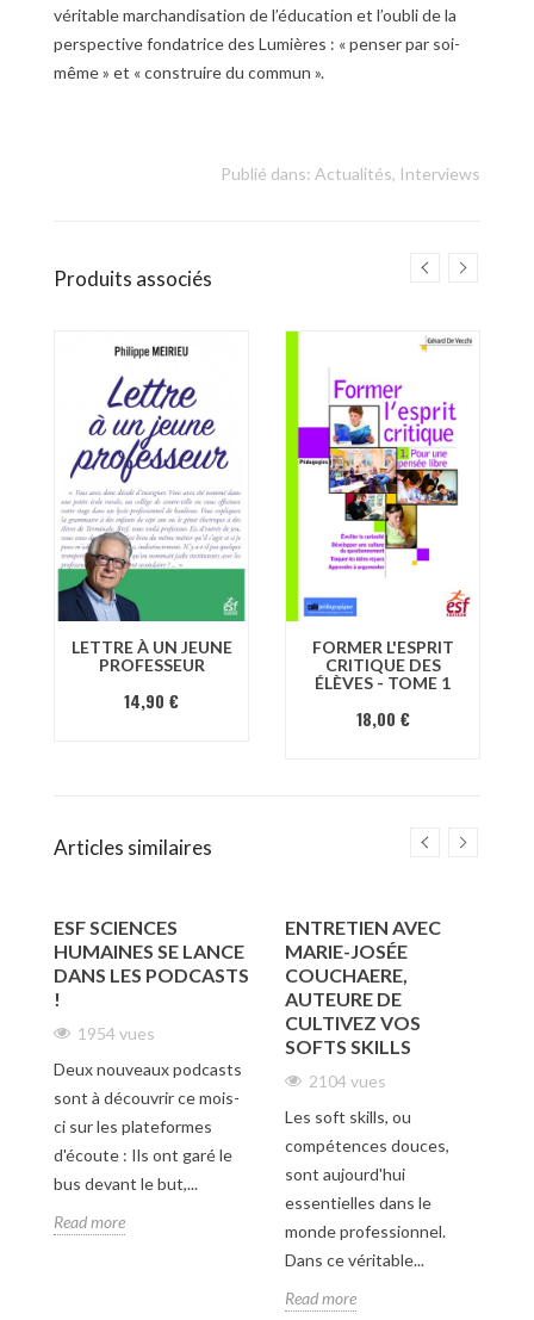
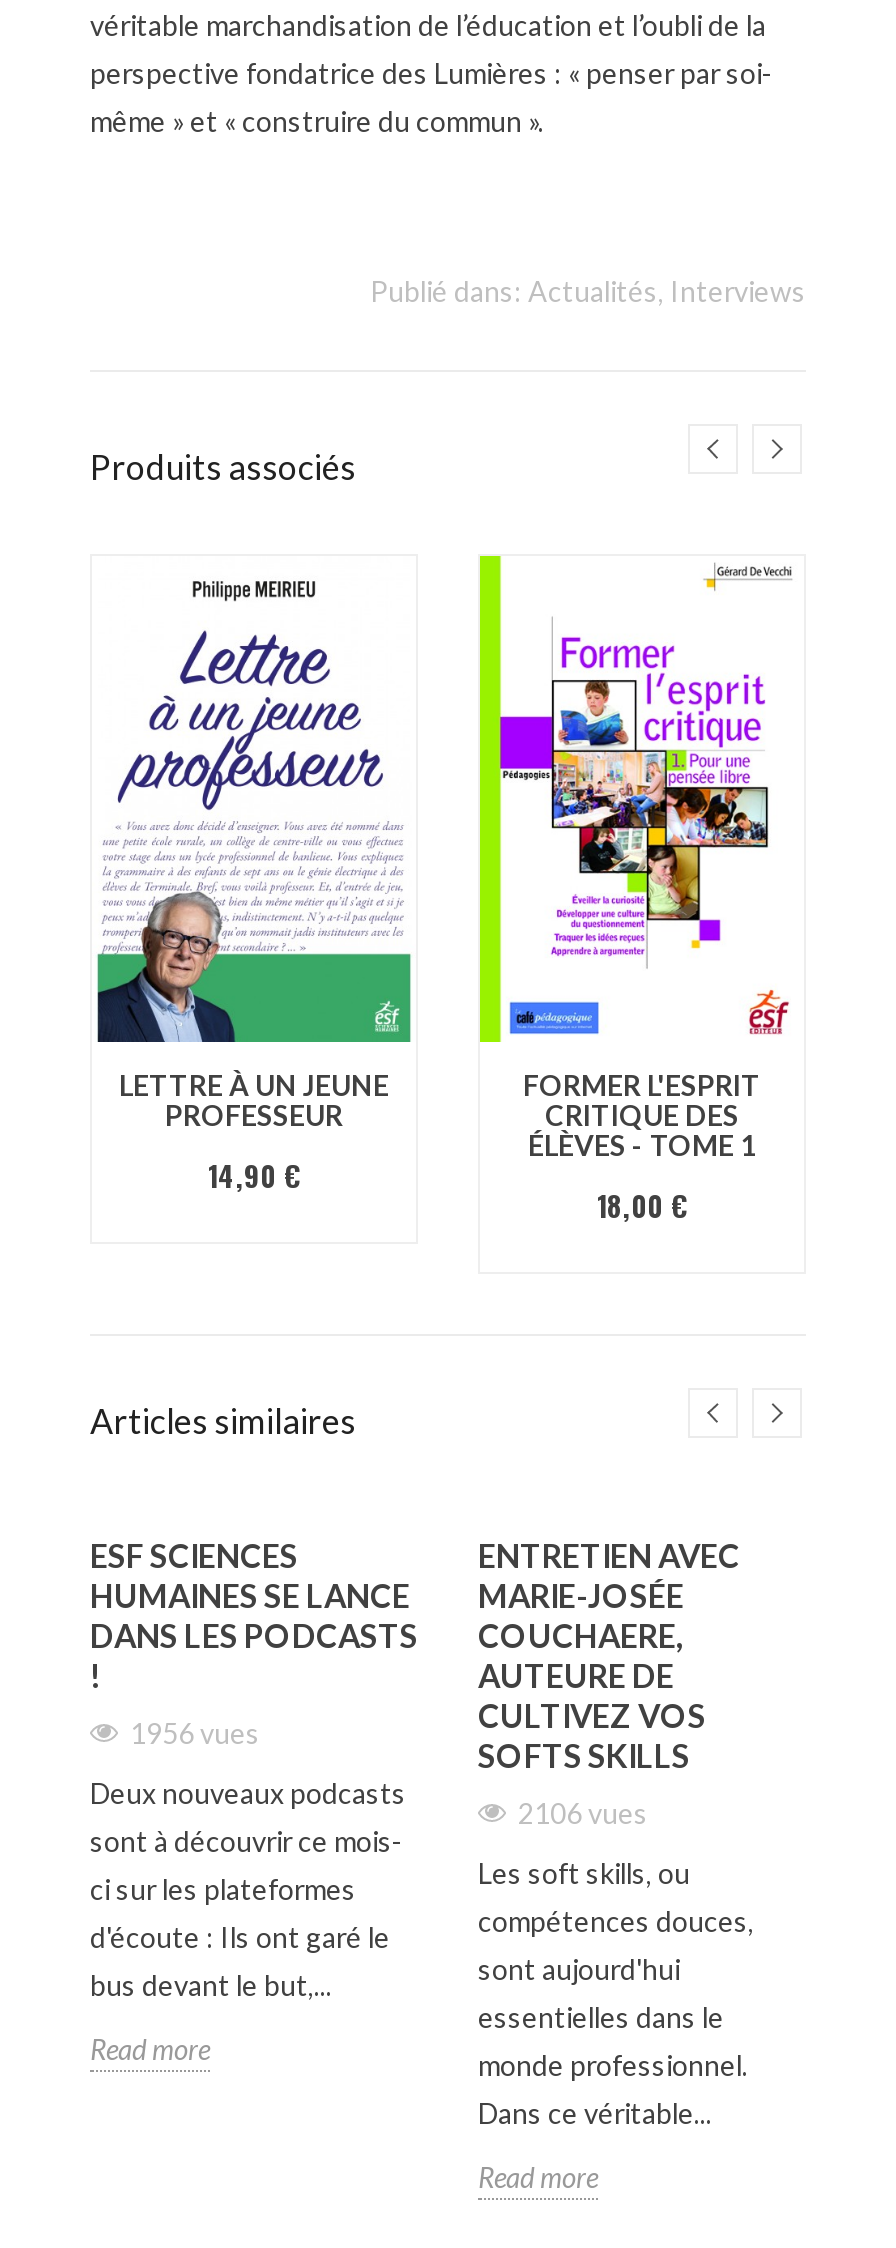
- 1954 vues
+ 1956 vues

- 2104 vues
+ 2106 vues
